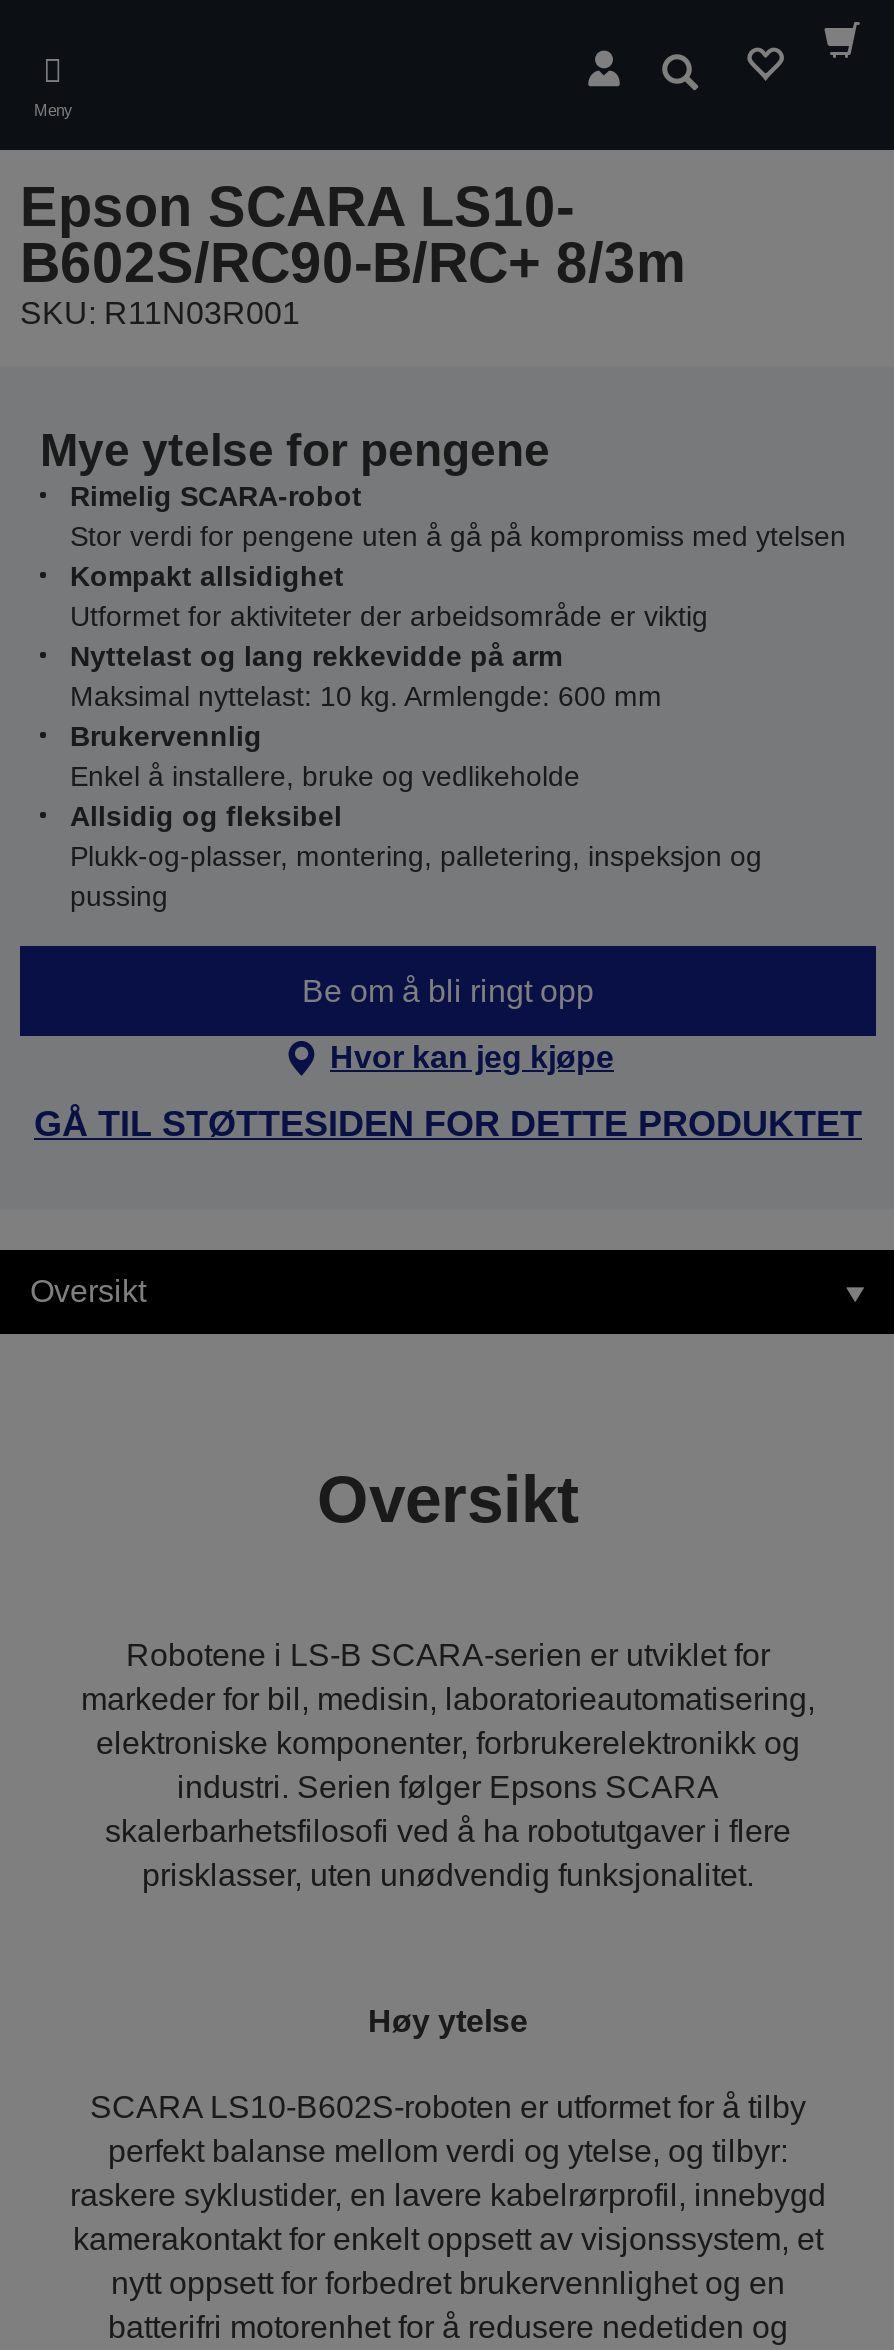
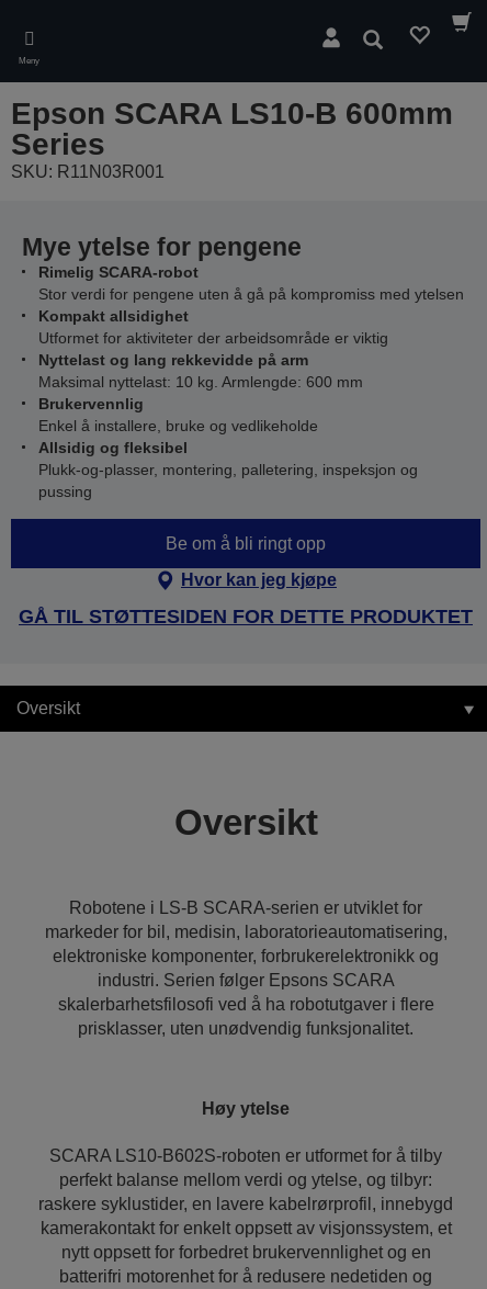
- Epson SCARA LS10-
- B602S/RC90-B/RC+ 8/3m
+ Epson SCARA LS10-B 600mm
+ Series
